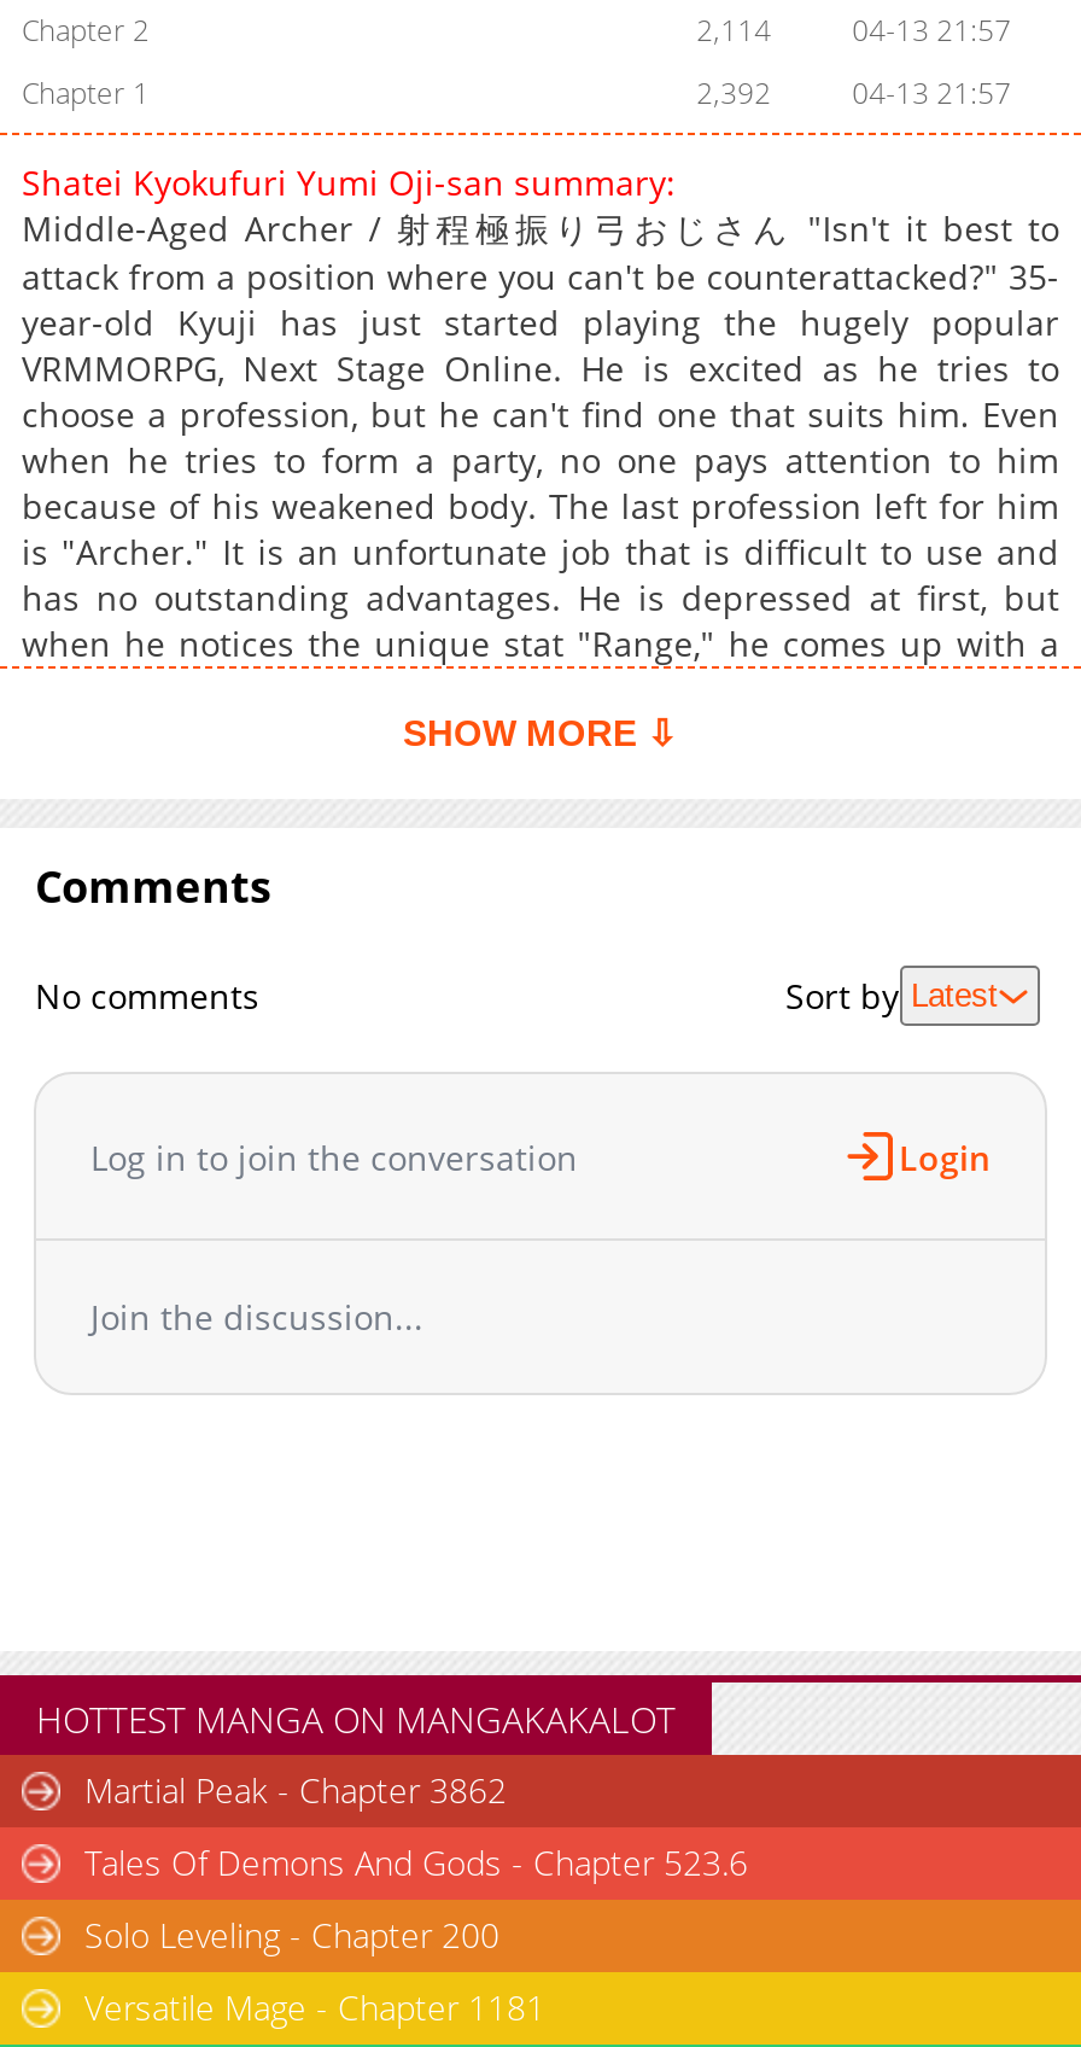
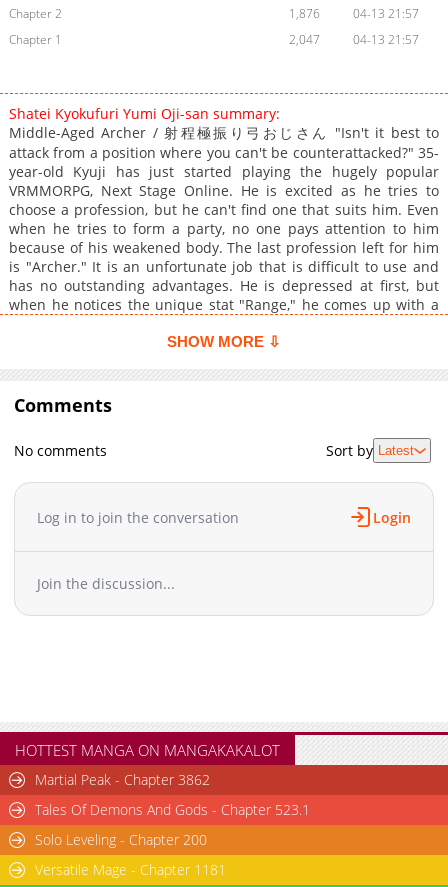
- 2,114 04-13 21:57
+ 1,876 04-13 21:57

- 2,392 04-13 21:57
+ 2,047 04-13 21:57

- Tales Of Demons And Gods - Chapter 523.6
+ Tales Of Demons And Gods - Chapter 523.1
